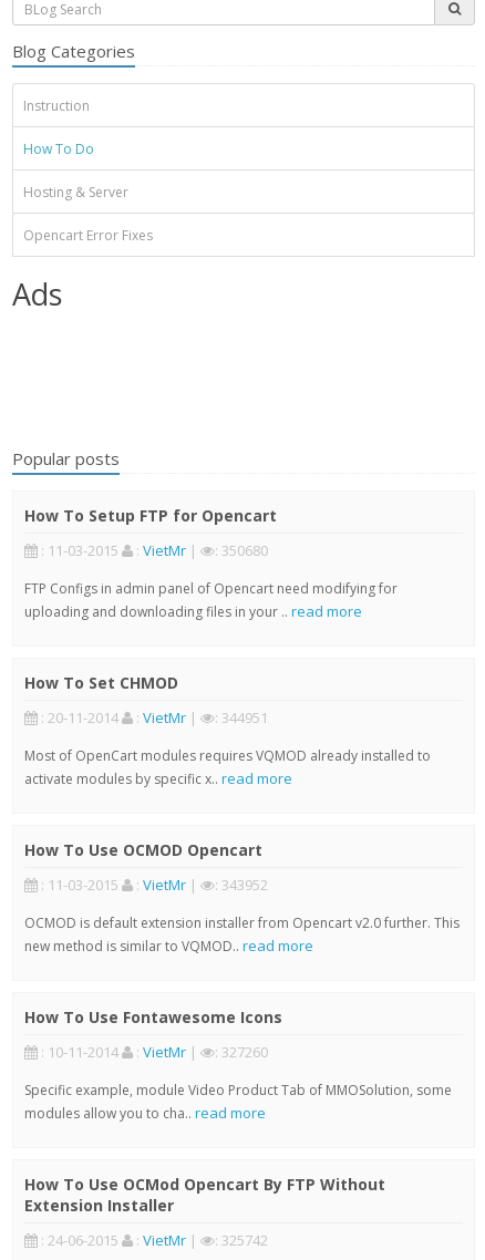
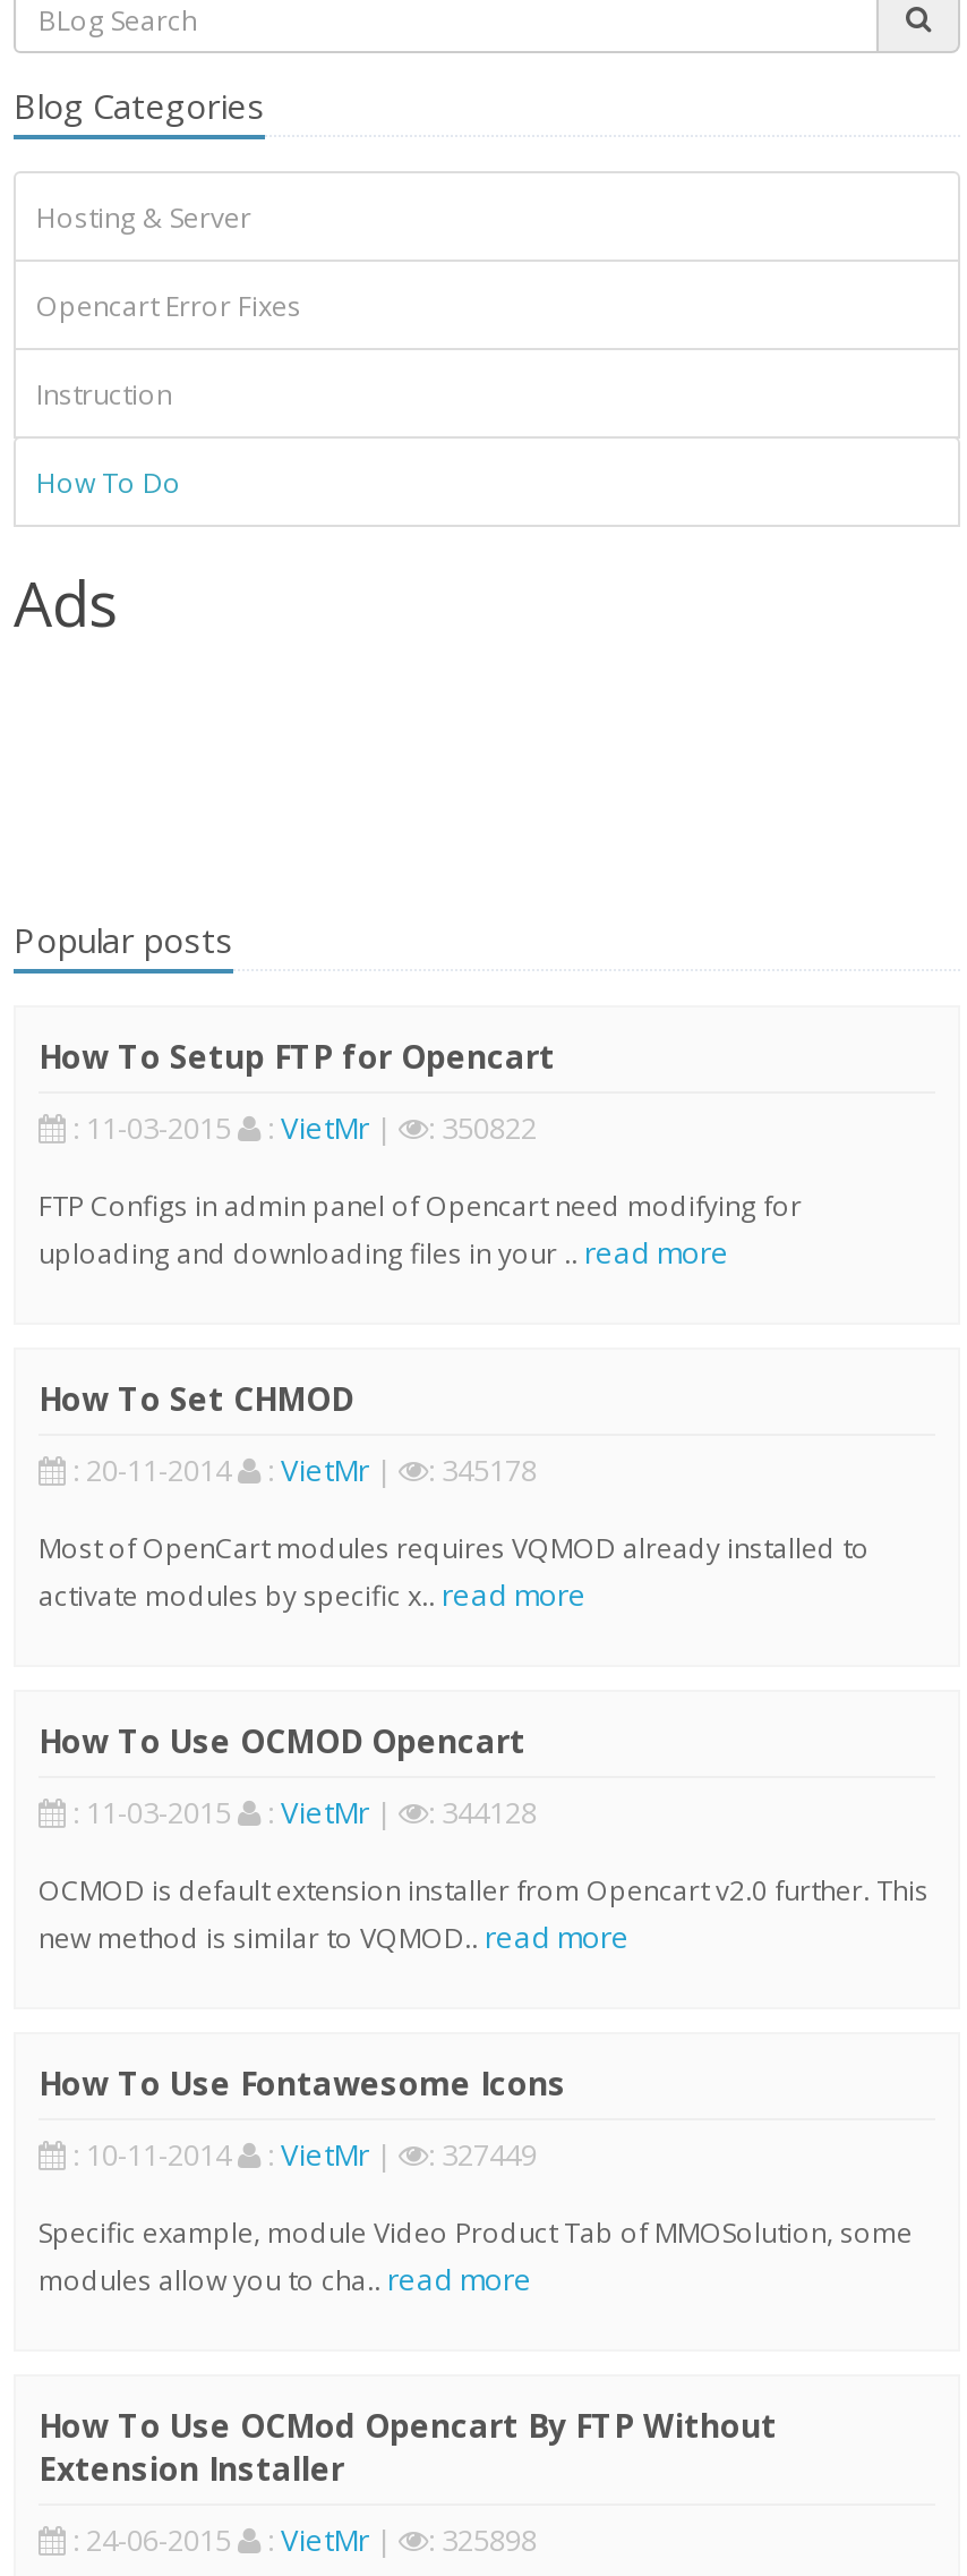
moved down: Instruction | How To Do

moved up: Hosting & Server | Opencart Error Fixes

- : 350680
+ : 350822

- : 344951
+ : 345178

- : 343952
+ : 344128

- : 327260
+ : 327449

- : 325742
+ : 325898
